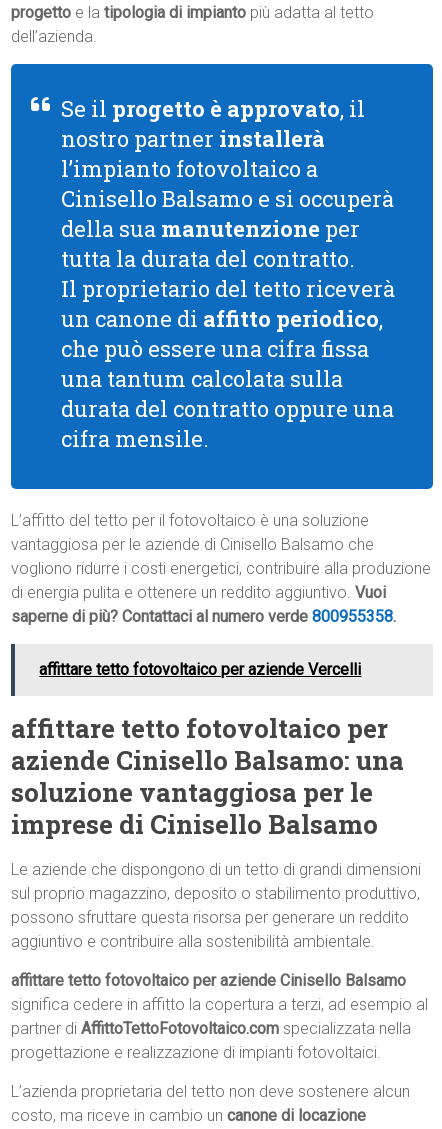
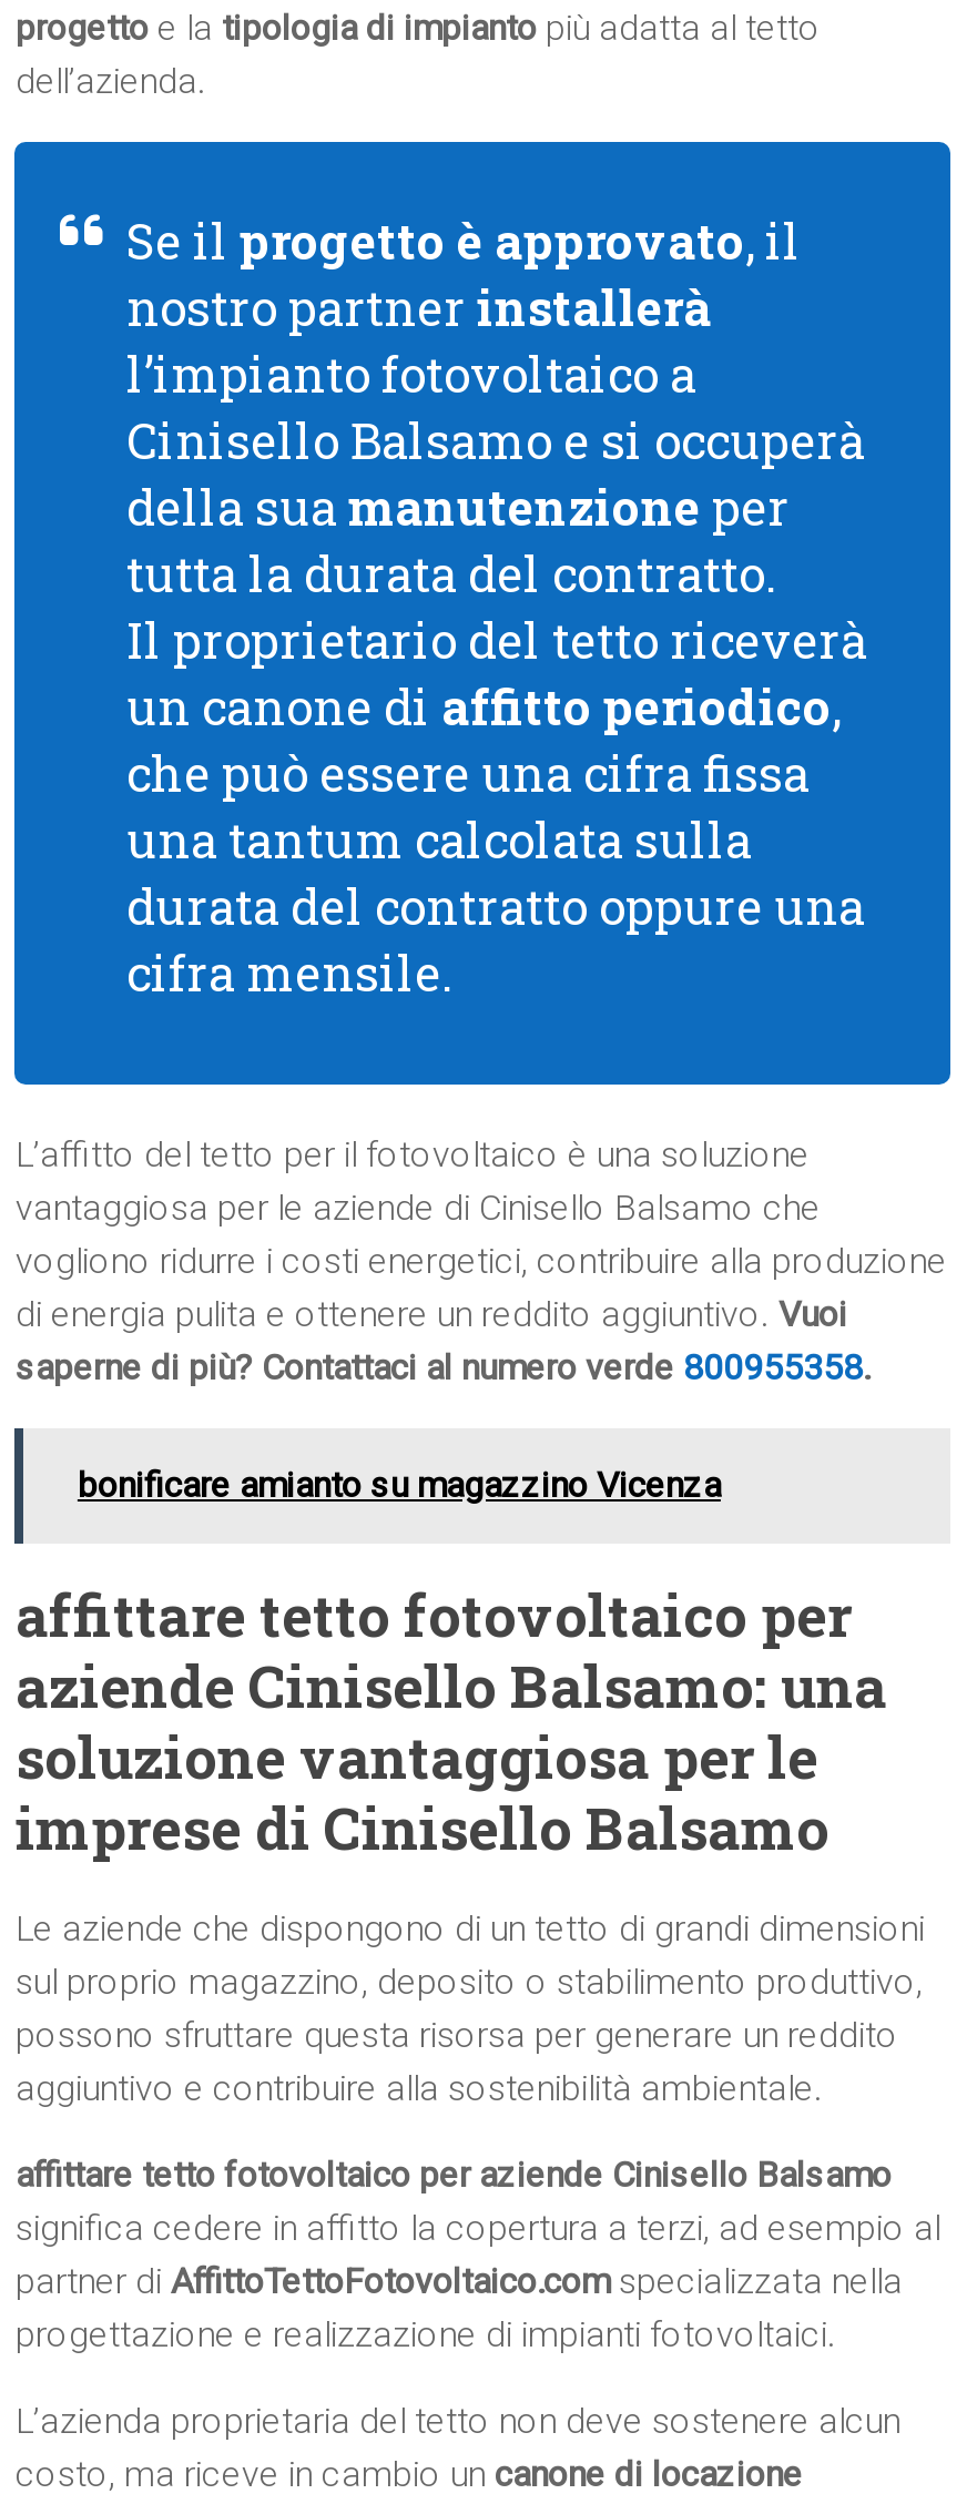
- affittare tetto fotovoltaico per aziende Vercelli
+ bonificare amianto su magazzino Vicenza
